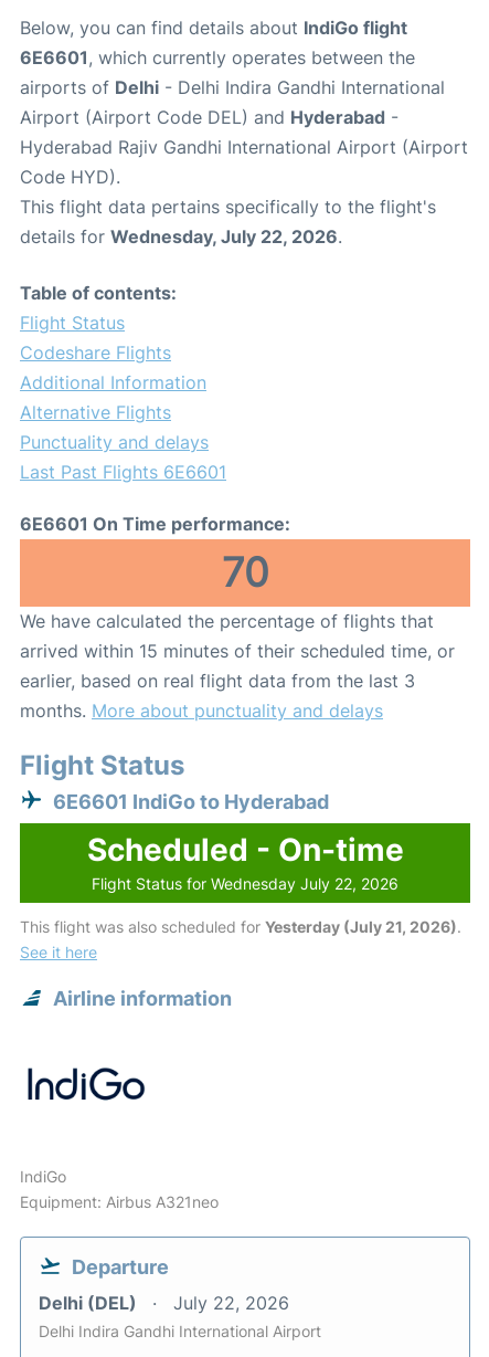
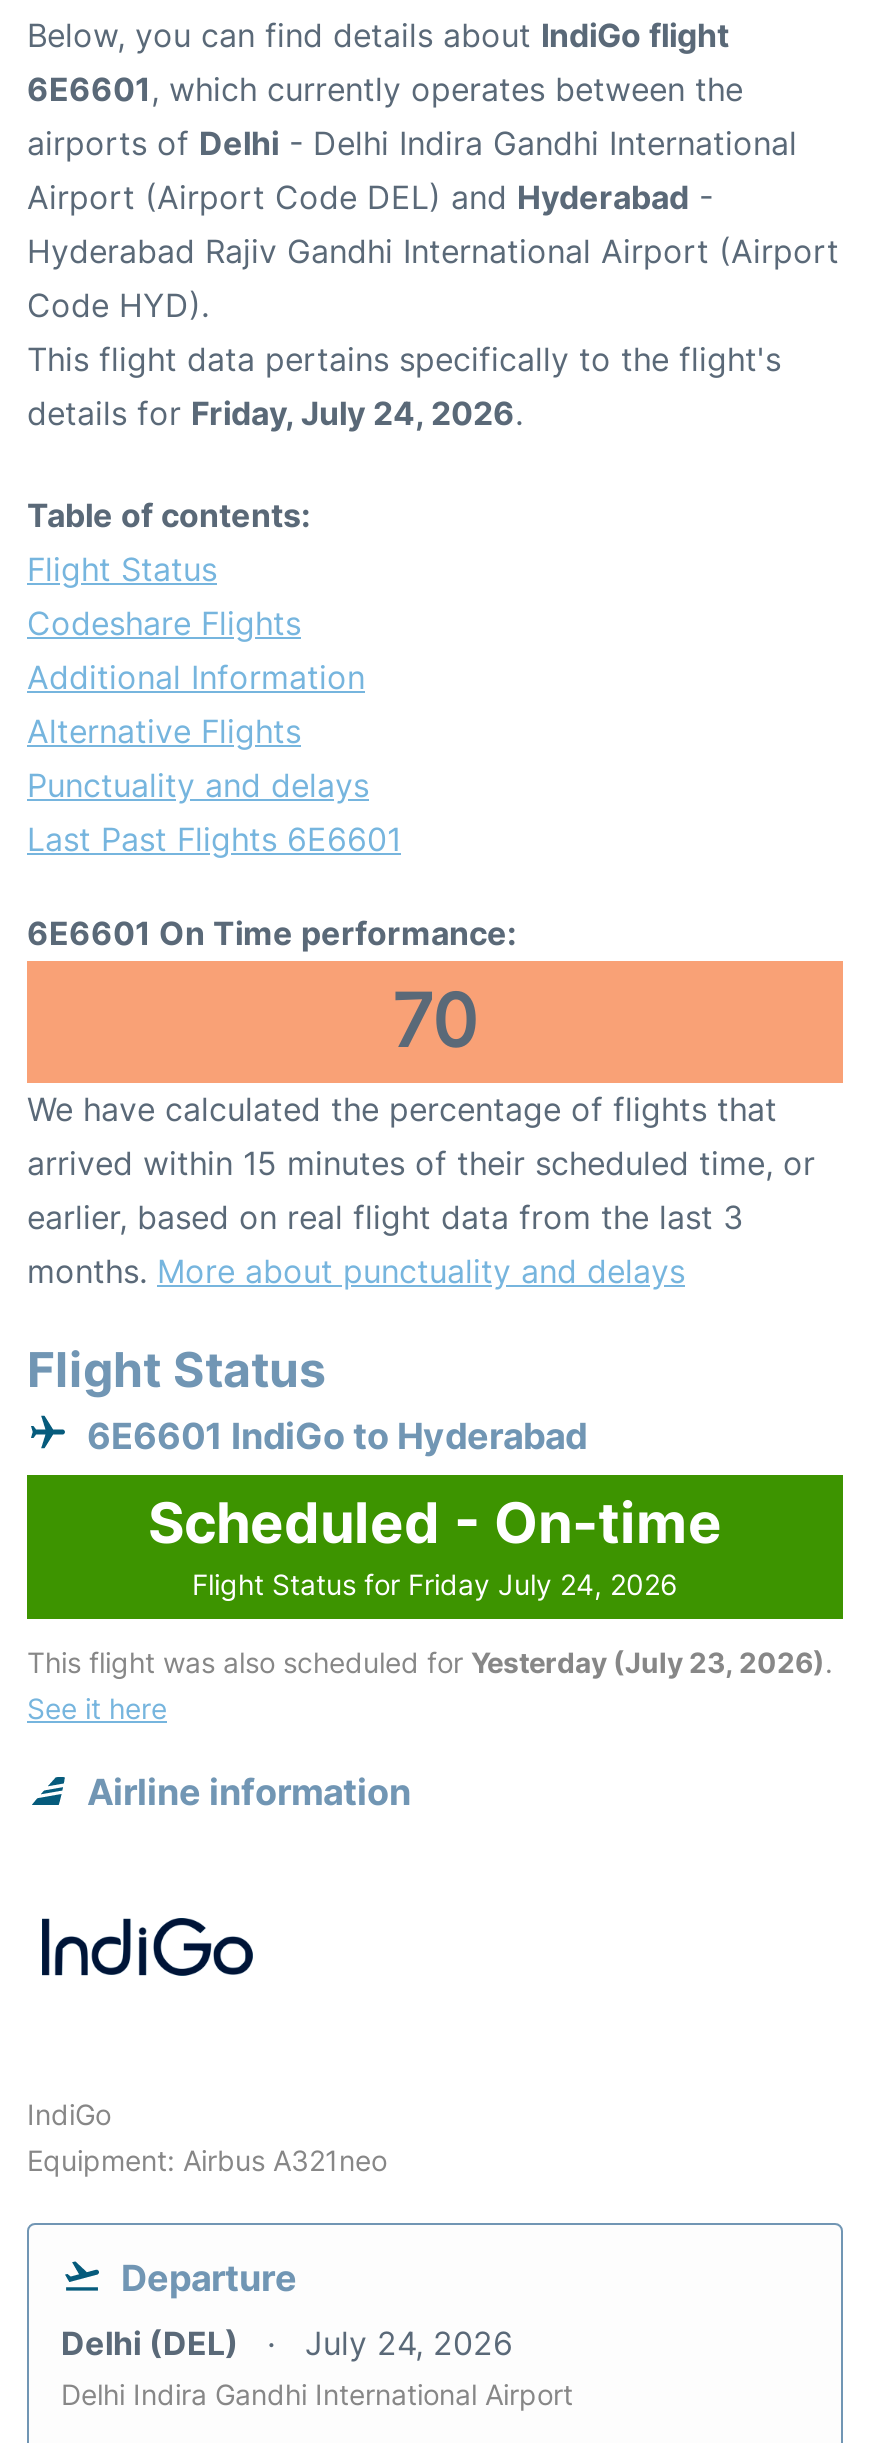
- details for Wednesday, July 22, 2026.
+ details for Friday, July 24, 2026.

- Flight Status for Wednesday July 22, 2026
+ Flight Status for Friday July 24, 2026

- This flight was also scheduled for Yesterday (July 21, 2026).
+ This flight was also scheduled for Yesterday (July 23, 2026).

- Delhi (DEL) July 22, 2026
+ Delhi (DEL) July 24, 2026
